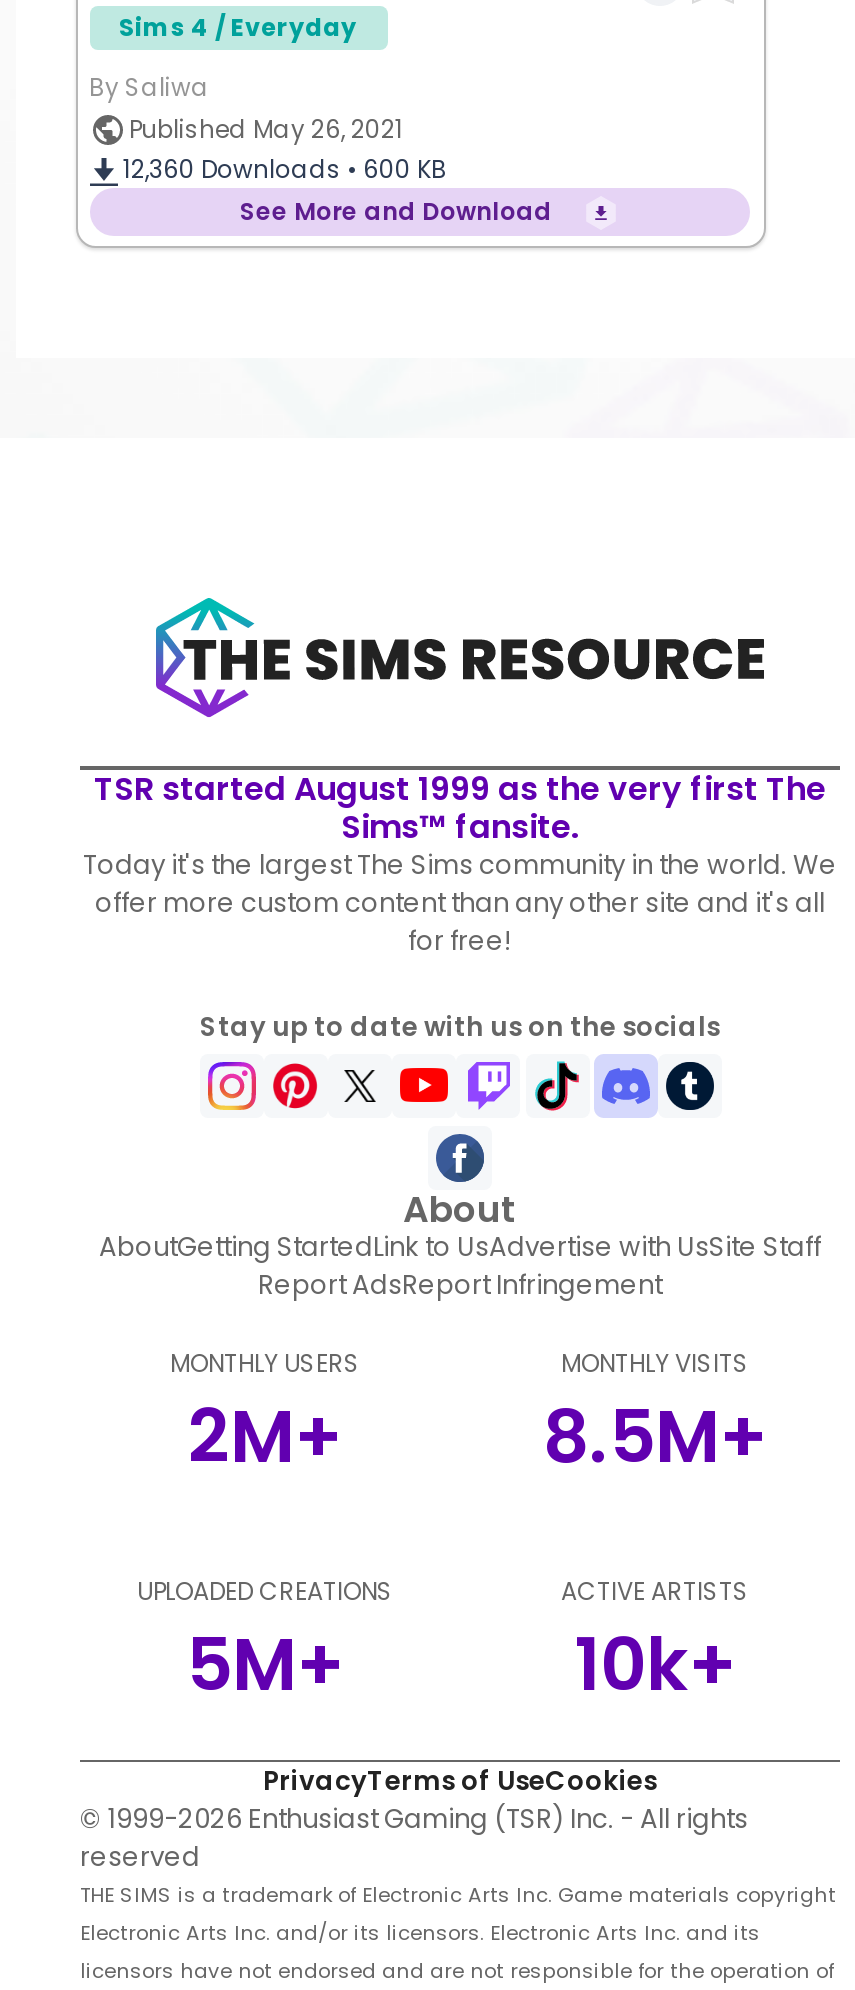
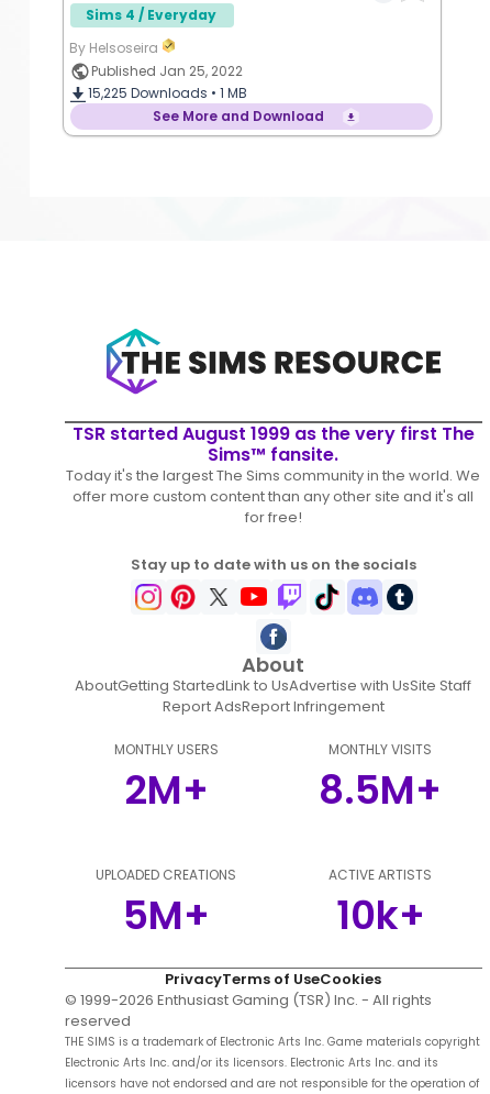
- By Saliwa
+ By Helsoseira

- Published May 26, 2021
+ Published Jan 25, 2022

- 12,360 Downloads • 600 KB
+ 15,225 Downloads • 1 MB
